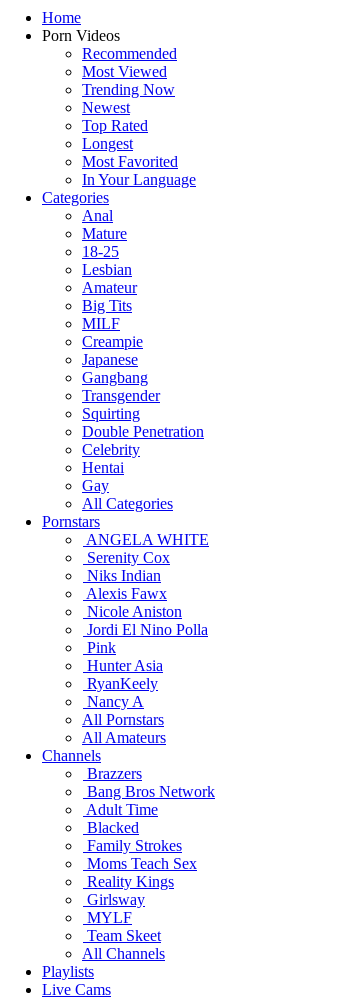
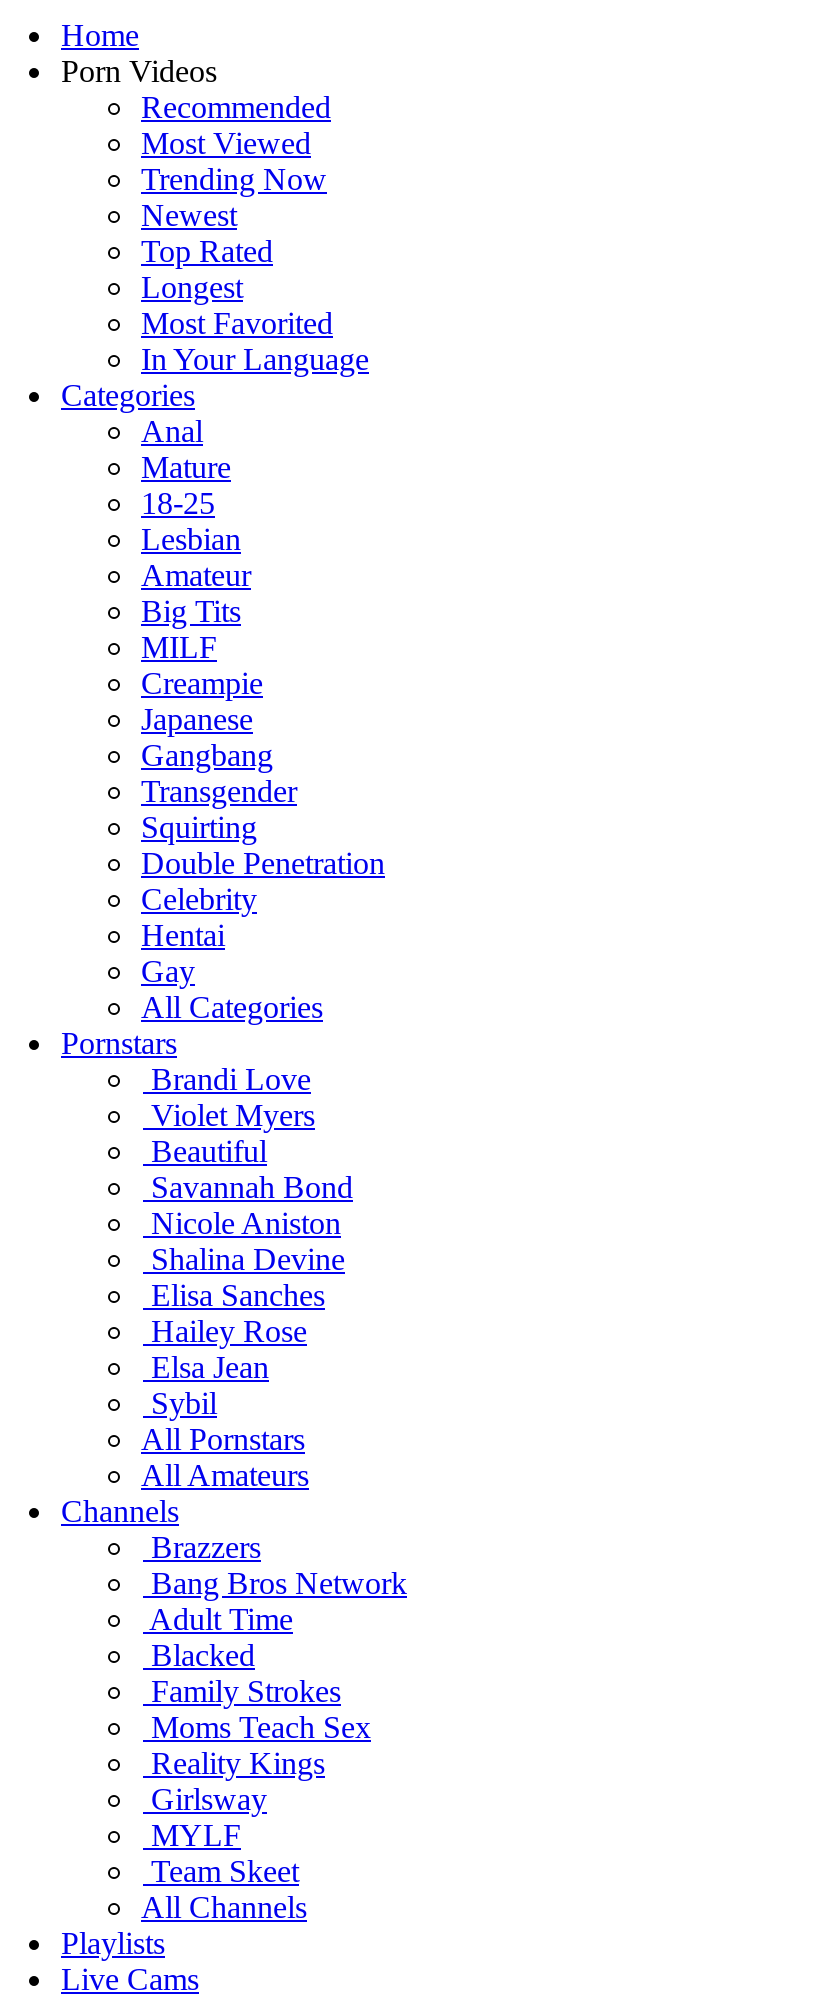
- ANGELA WHITE
- Serenity Cox
- Niks Indian
- Alexis Fawx
+ Brandi Love
+ Violet Myers
+ Beautiful
+ Savannah Bond

- Jordi El Nino Polla
- Pink
- Hunter Asia
- RyanKeely
- Nancy A
+ Shalina Devine
+ Elisa Sanches
+ Hailey Rose
+ Elsa Jean
+ Sybil
